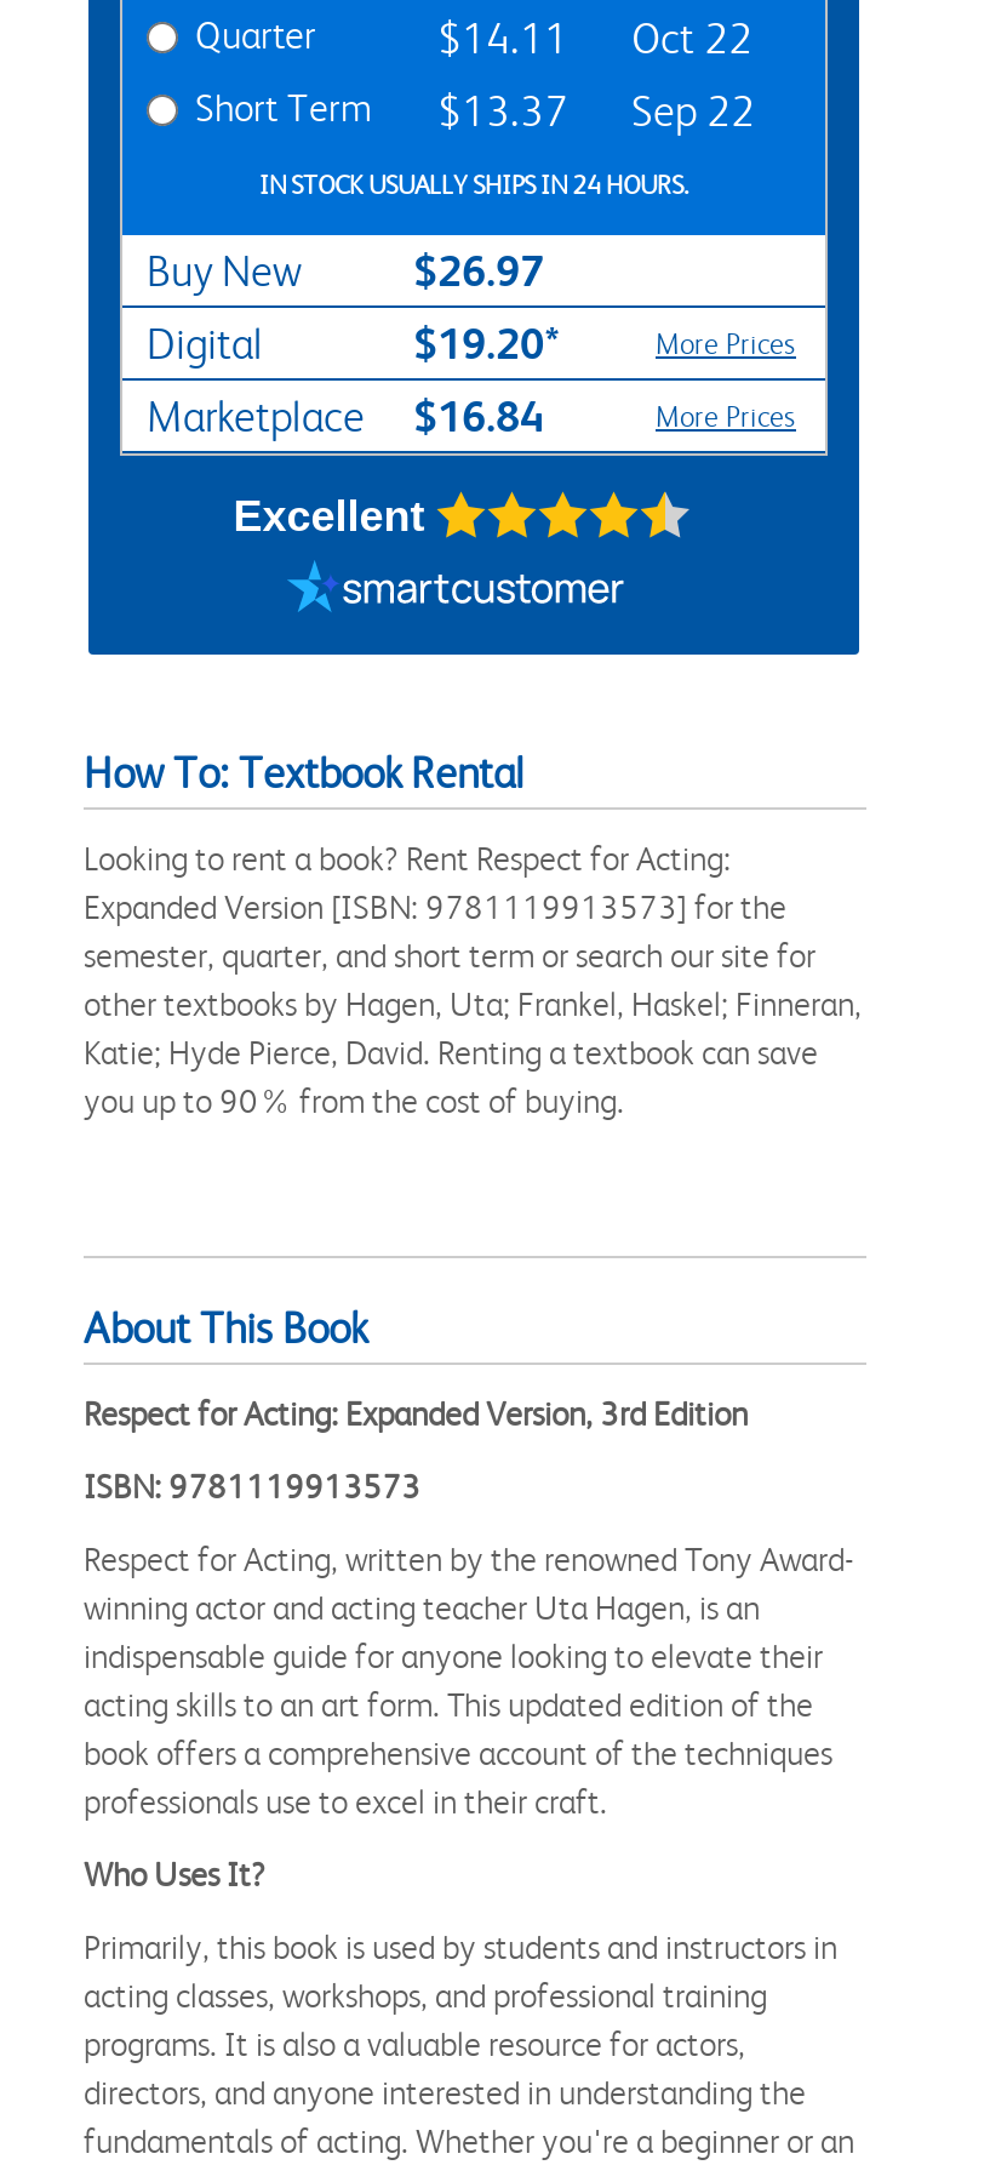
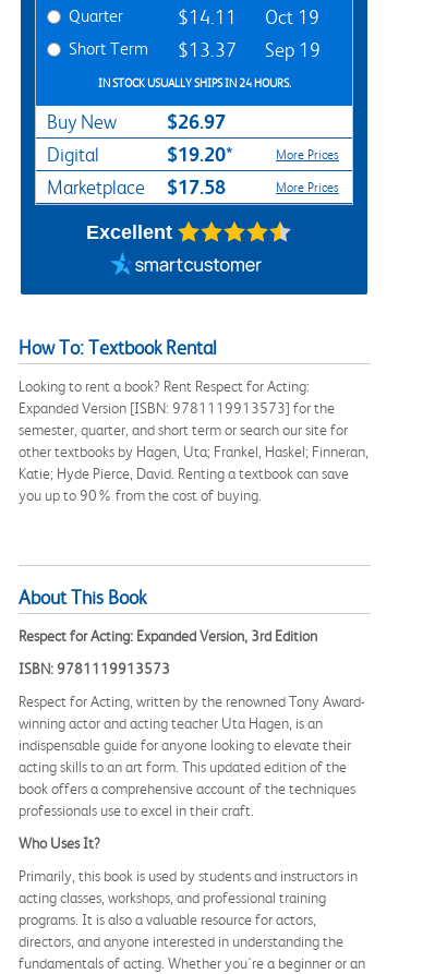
- $14.11 Oct 22
+ $14.11 Oct 19

- Short Term $13.37 Sep 22
+ Short Term $13.37 Sep 19

- Marketplace $16.84
+ Marketplace $17.58
